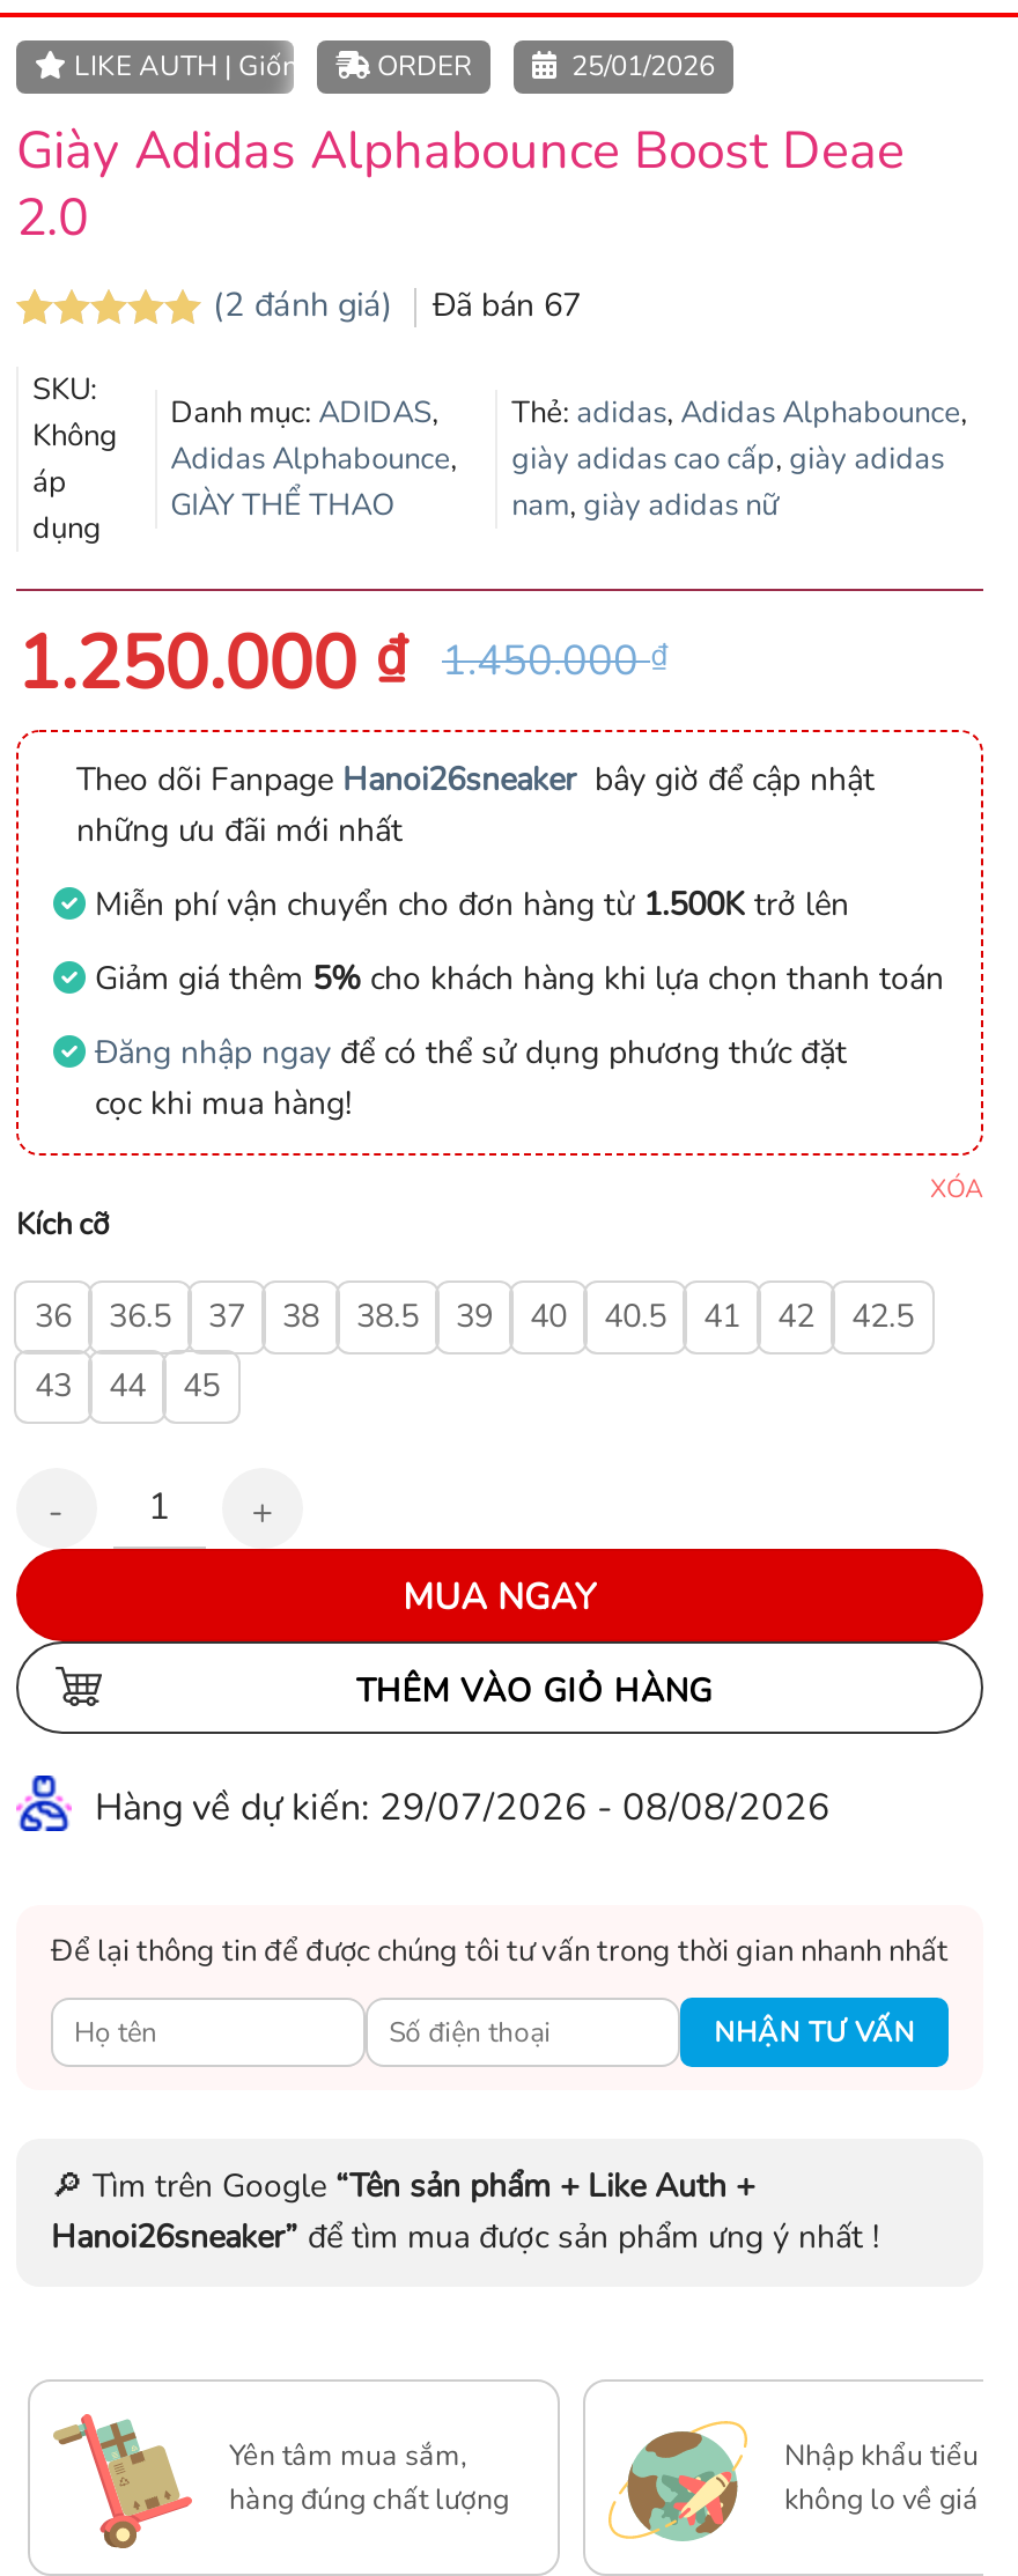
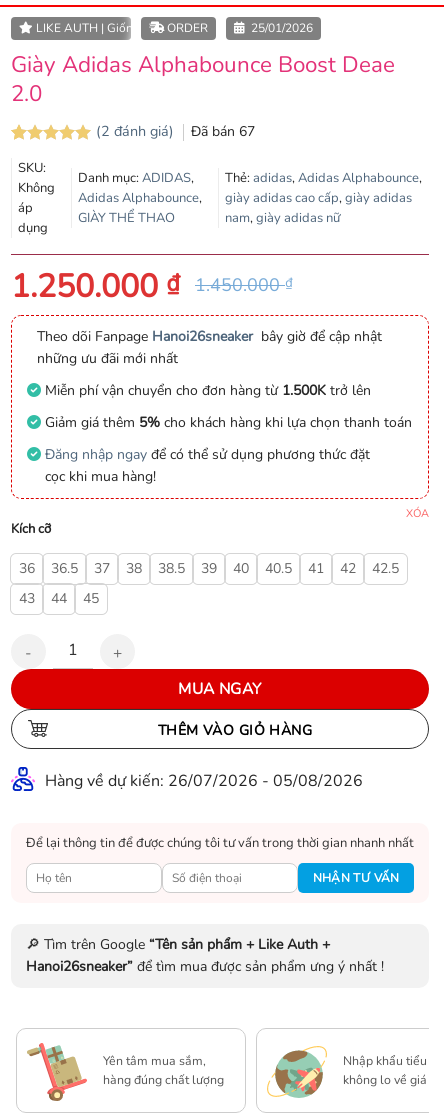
- Hàng về dự kiến: 29/07/2026 - 08/08/2026
+ Hàng về dự kiến: 26/07/2026 - 05/08/2026
